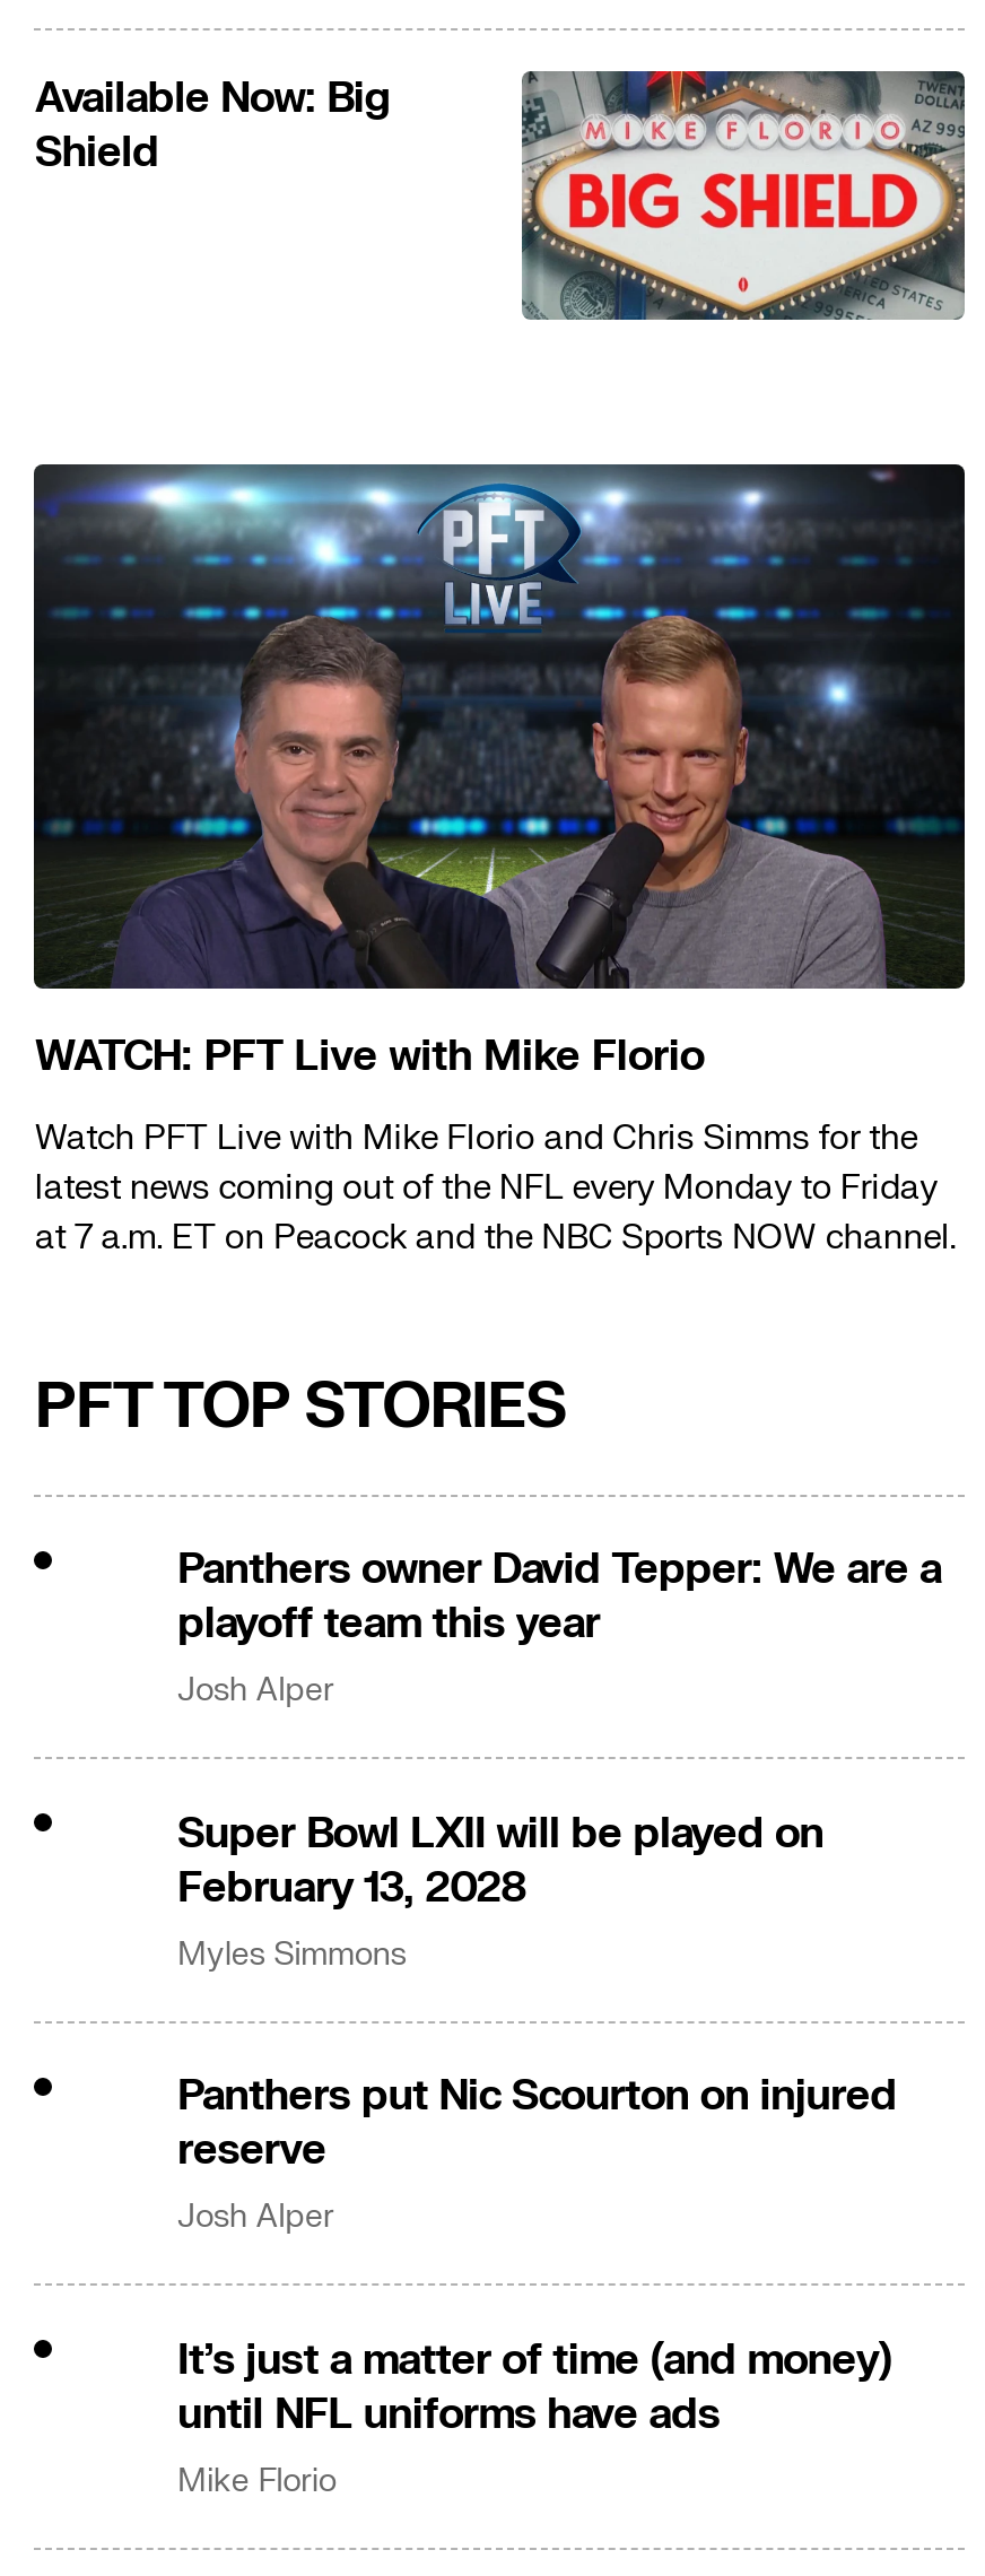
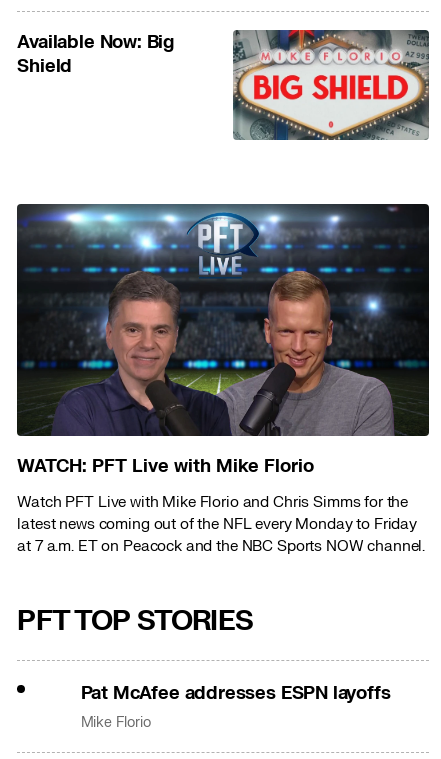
- Panthers owner David Tepper: We are a
- playoff team this year
- Josh Alper
- Super Bowl LXII will be played on
- February 13, 2028
- Myles Simmons
- Panthers put Nic Scourton on injured
- reserve
- Josh Alper
- It’s just a matter of time (and money)
- until NFL uniforms have ads
+ Pat McAfee addresses ESPN layoffs
